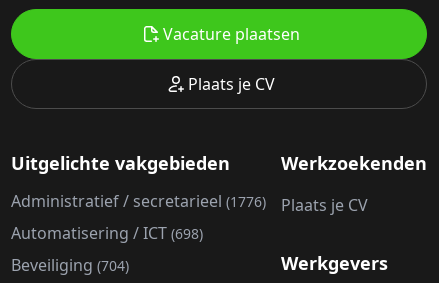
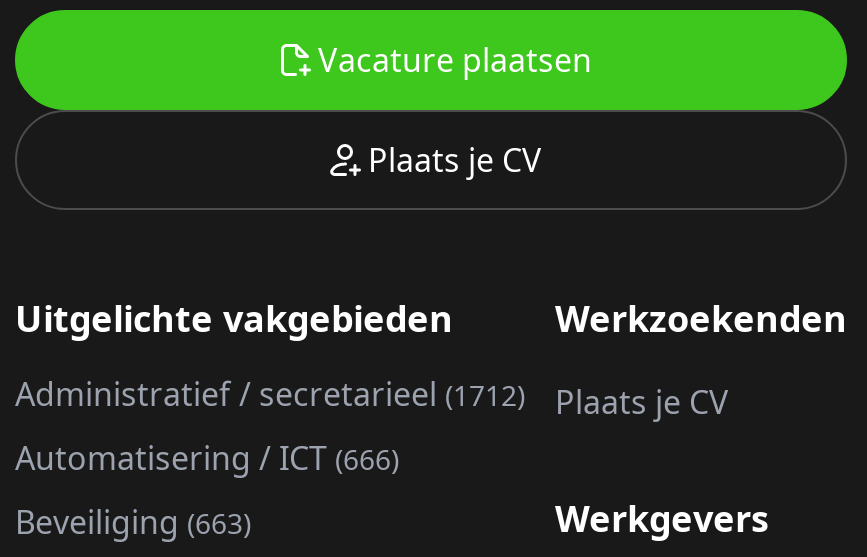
- Administratief / secretarieel (1776)
+ Administratief / secretarieel (1712)

- Automatisering / ICT (698)
+ Automatisering / ICT (666)

- Beveiliging (704)
+ Beveiliging (663)
